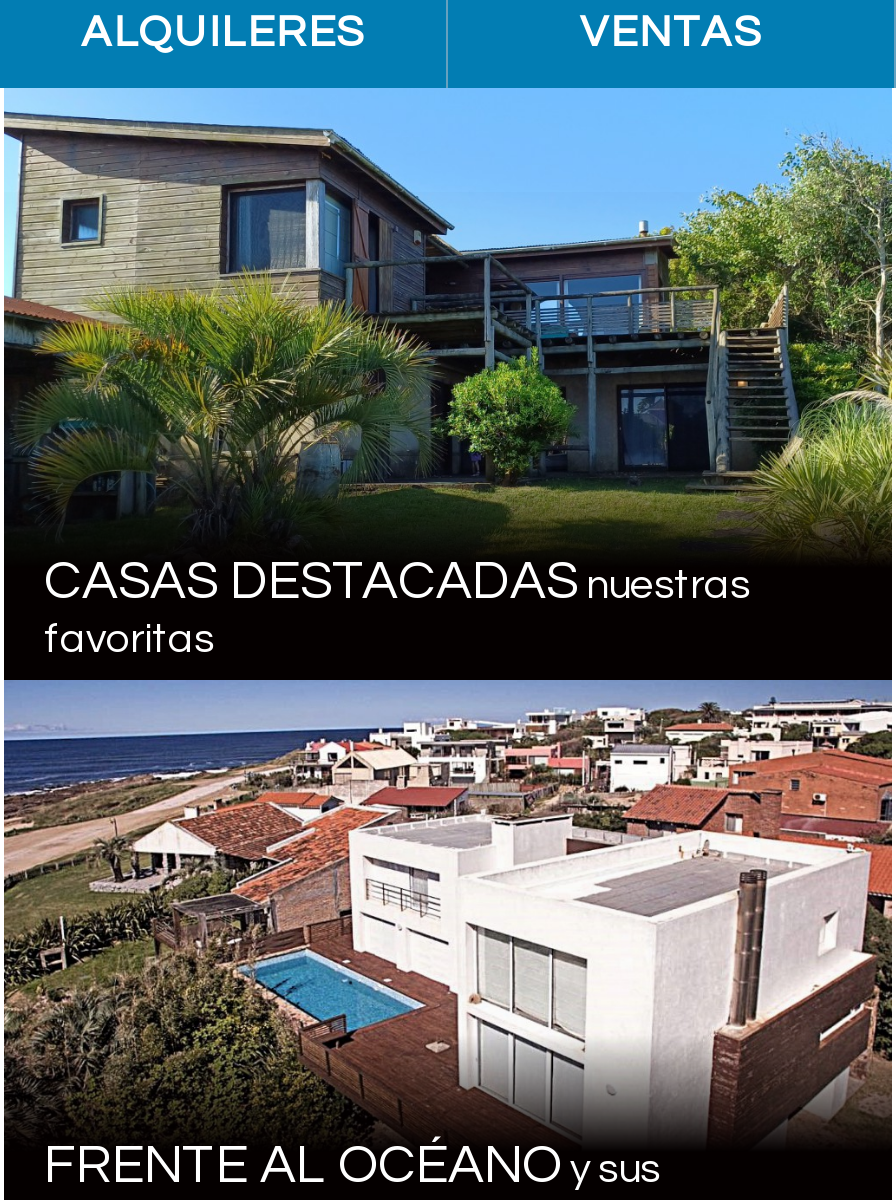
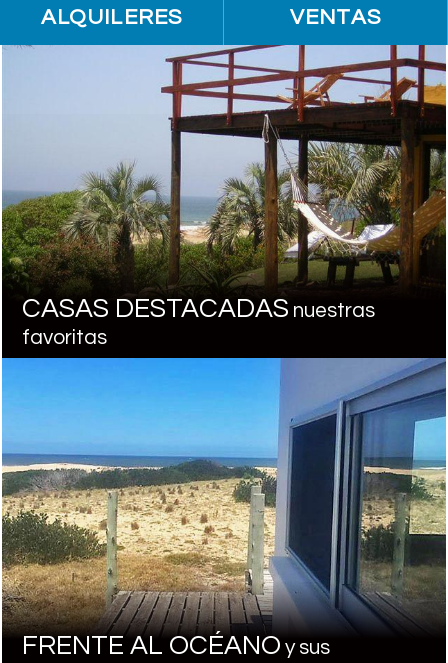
- [image]
+ [image]

- [image]
+ [image]
